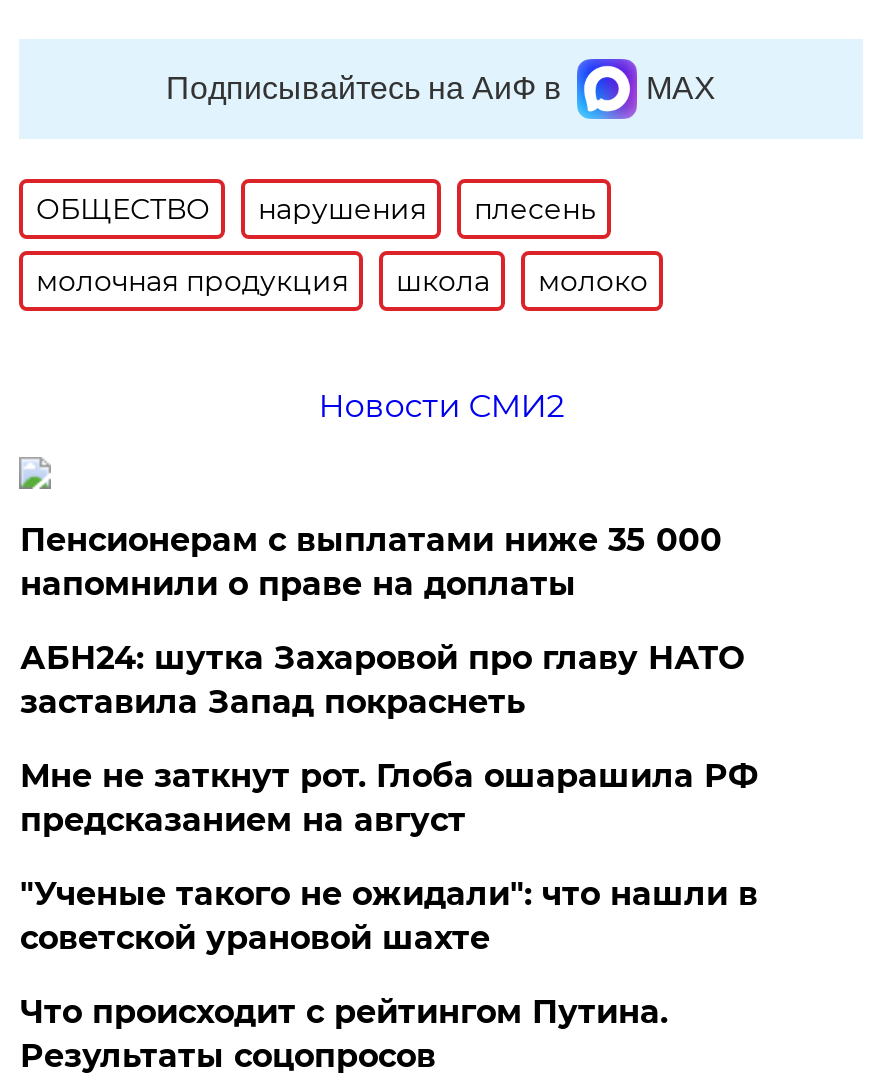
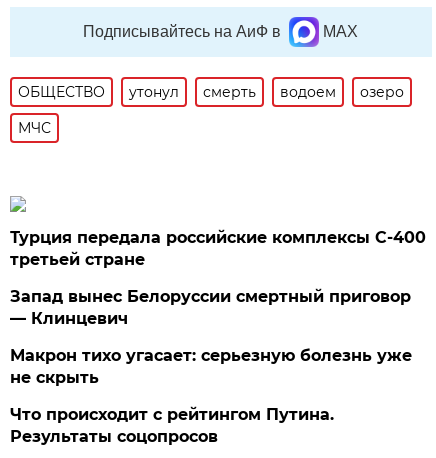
- нарушения
- плесень
- молочная продукция
- школа
- молоко
- Новости СМИ2
+ утонул
+ смерть
+ водоем
+ озеро
+ МЧС

- Пенсионерам с выплатами ниже 35 000
- напомнили о праве на доплаты
- АБН24: шутка Захаровой про главу НАТО
- заставила Запад покраснеть
- Мне не заткнут рот. Глоба ошарашила РФ
- предсказанием на август
- "Ученые такого не ожидали": что нашли в
- советской урановой шахте
+ Турция передала российские комплексы С-400
+ третьей стране
+ Запад вынес Белоруссии смертный приговор
+ — Клинцевич
+ Макрон тихо угасает: серьезную болезнь уже
+ не скрыть
